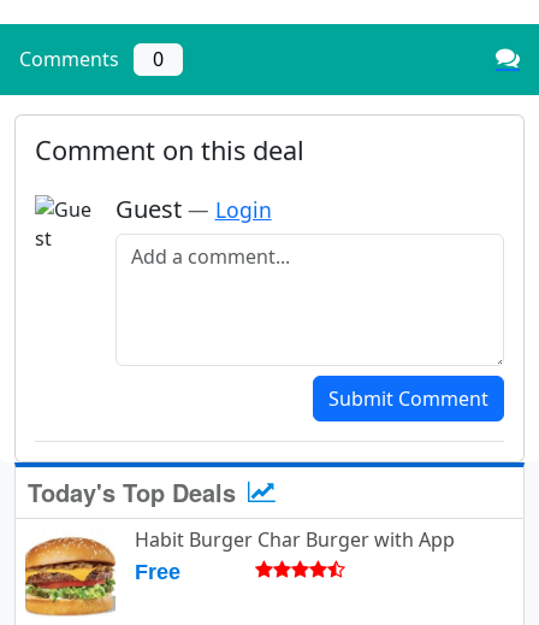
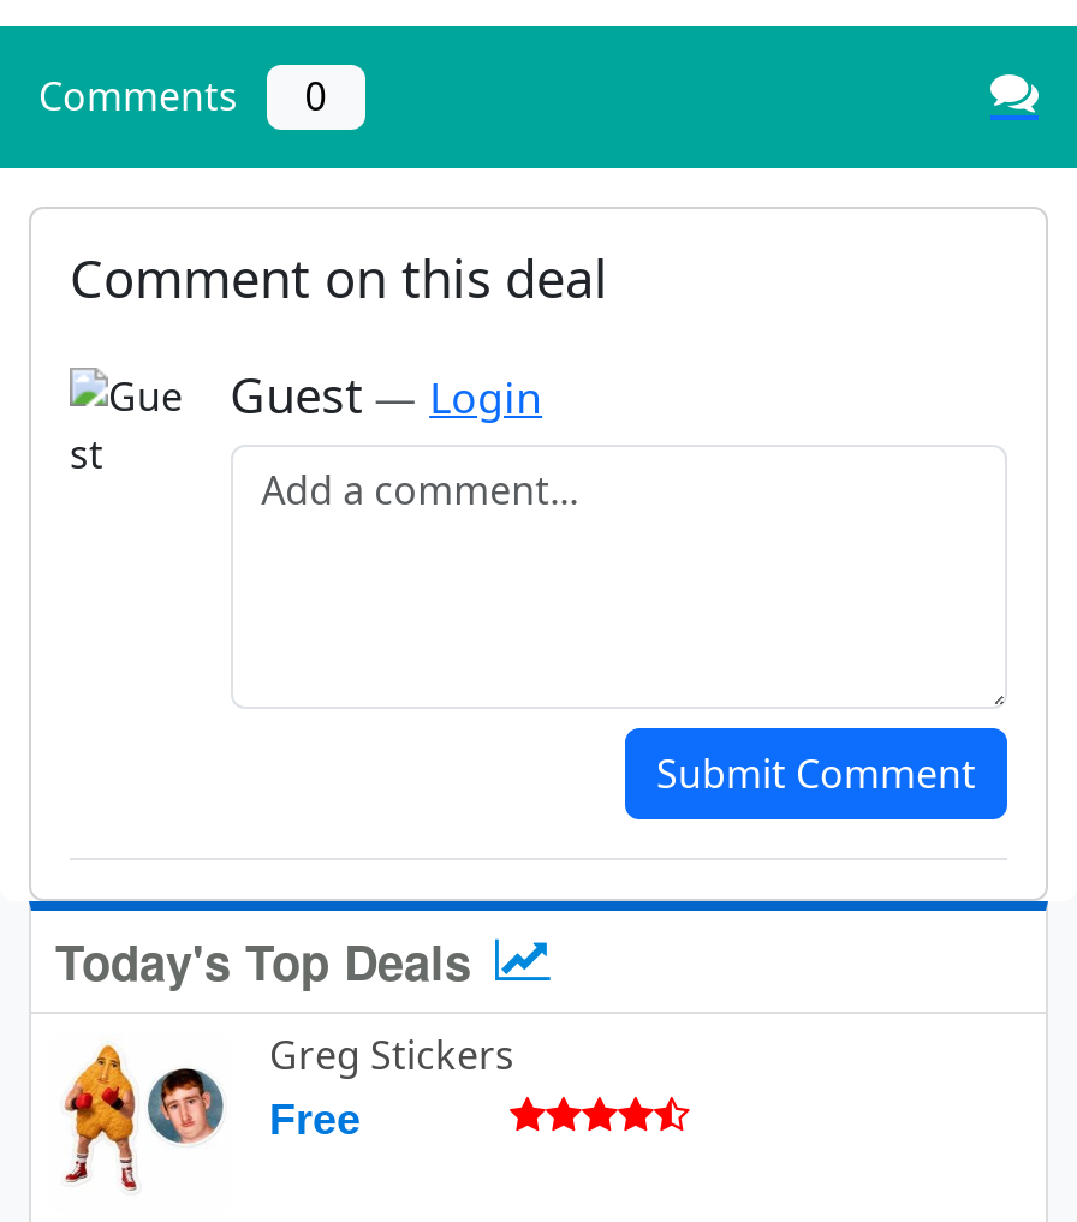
- [image]
- Habit Burger Char Burger with App
+ [image]
+ Greg Stickers
